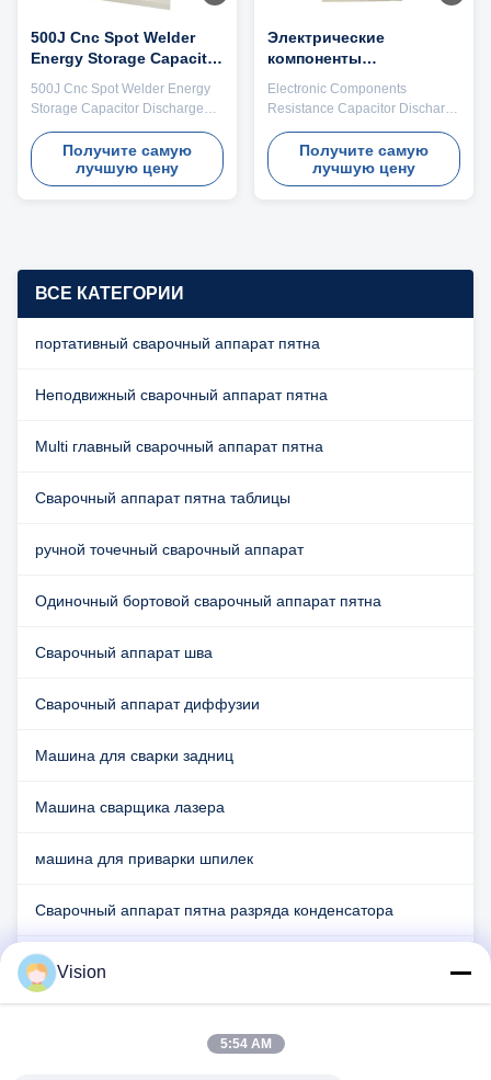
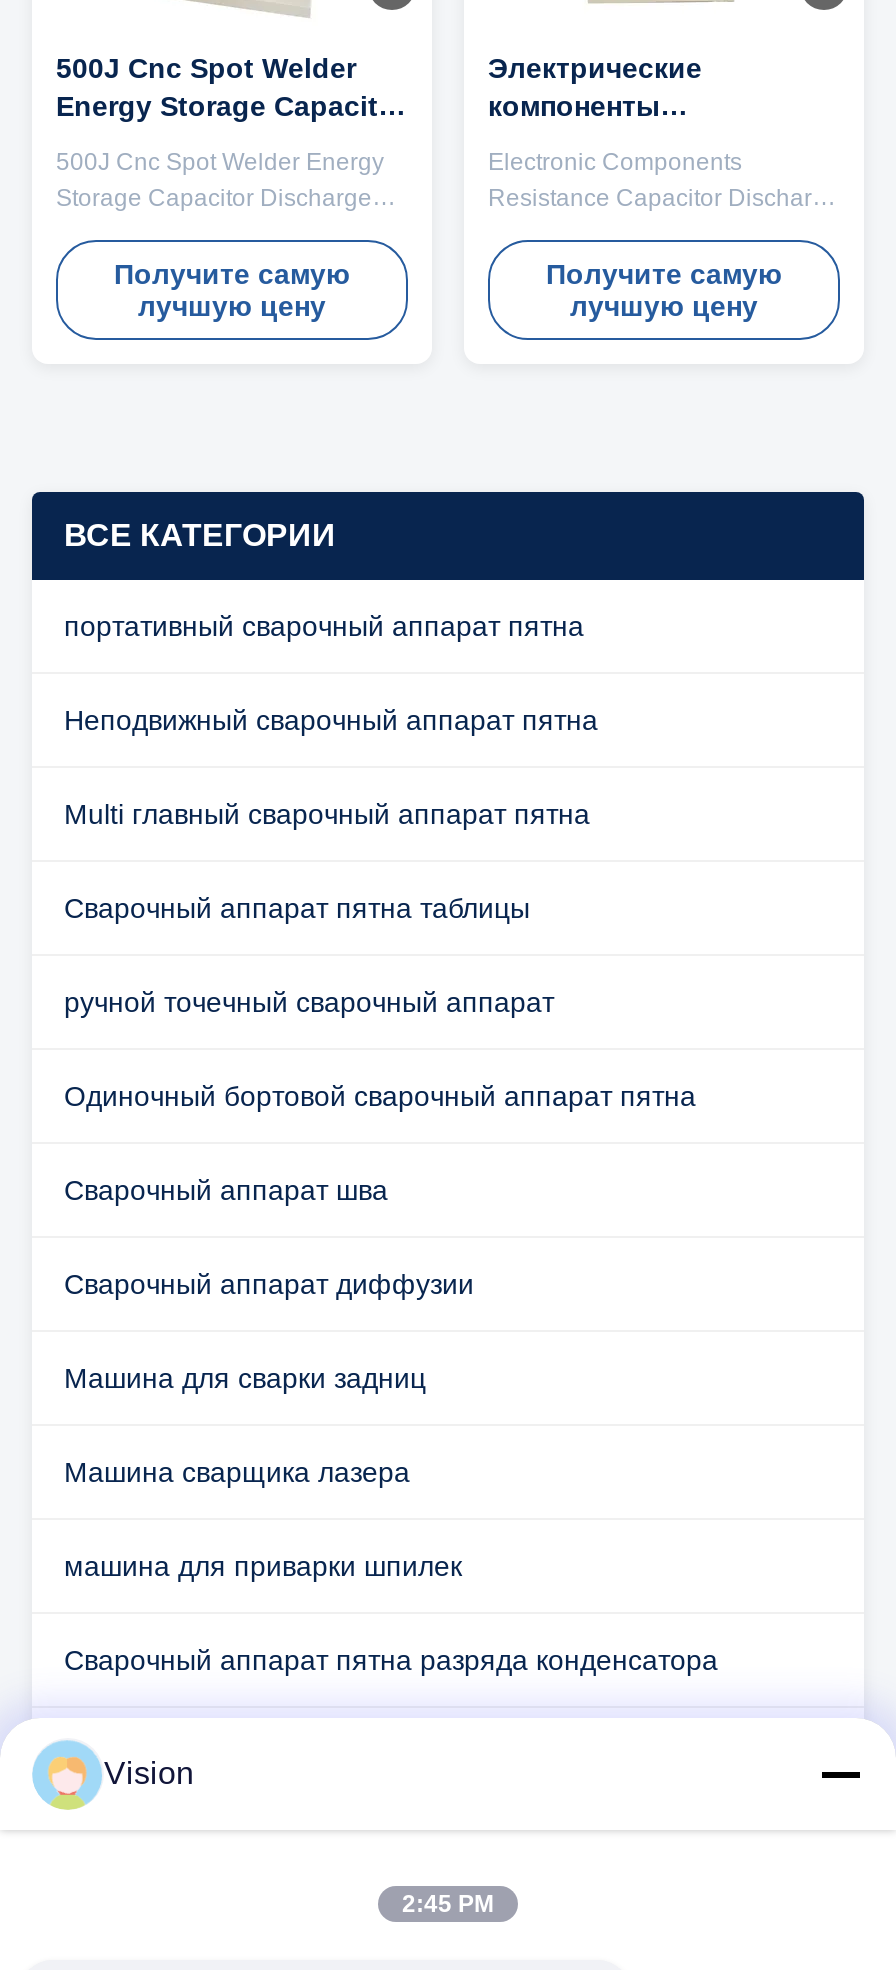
- 5:54 AM
+ 2:45 PM
